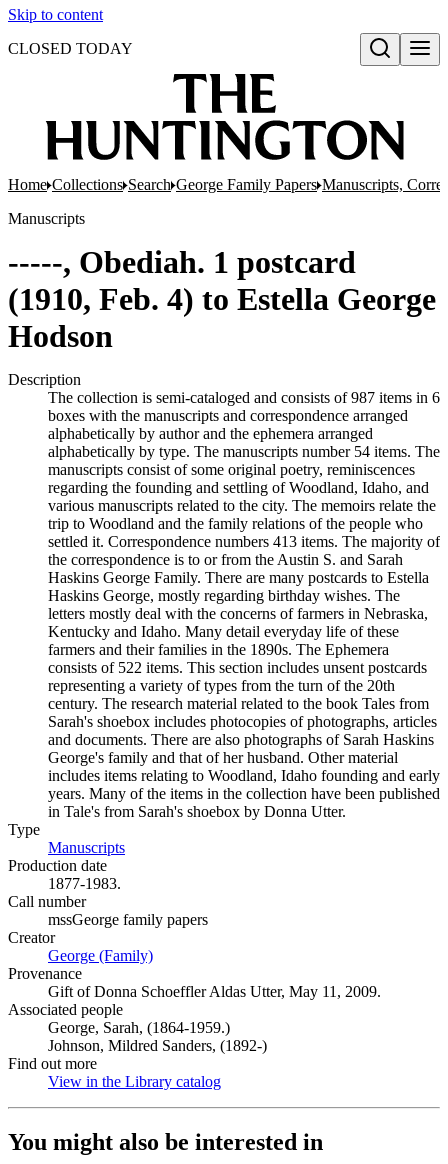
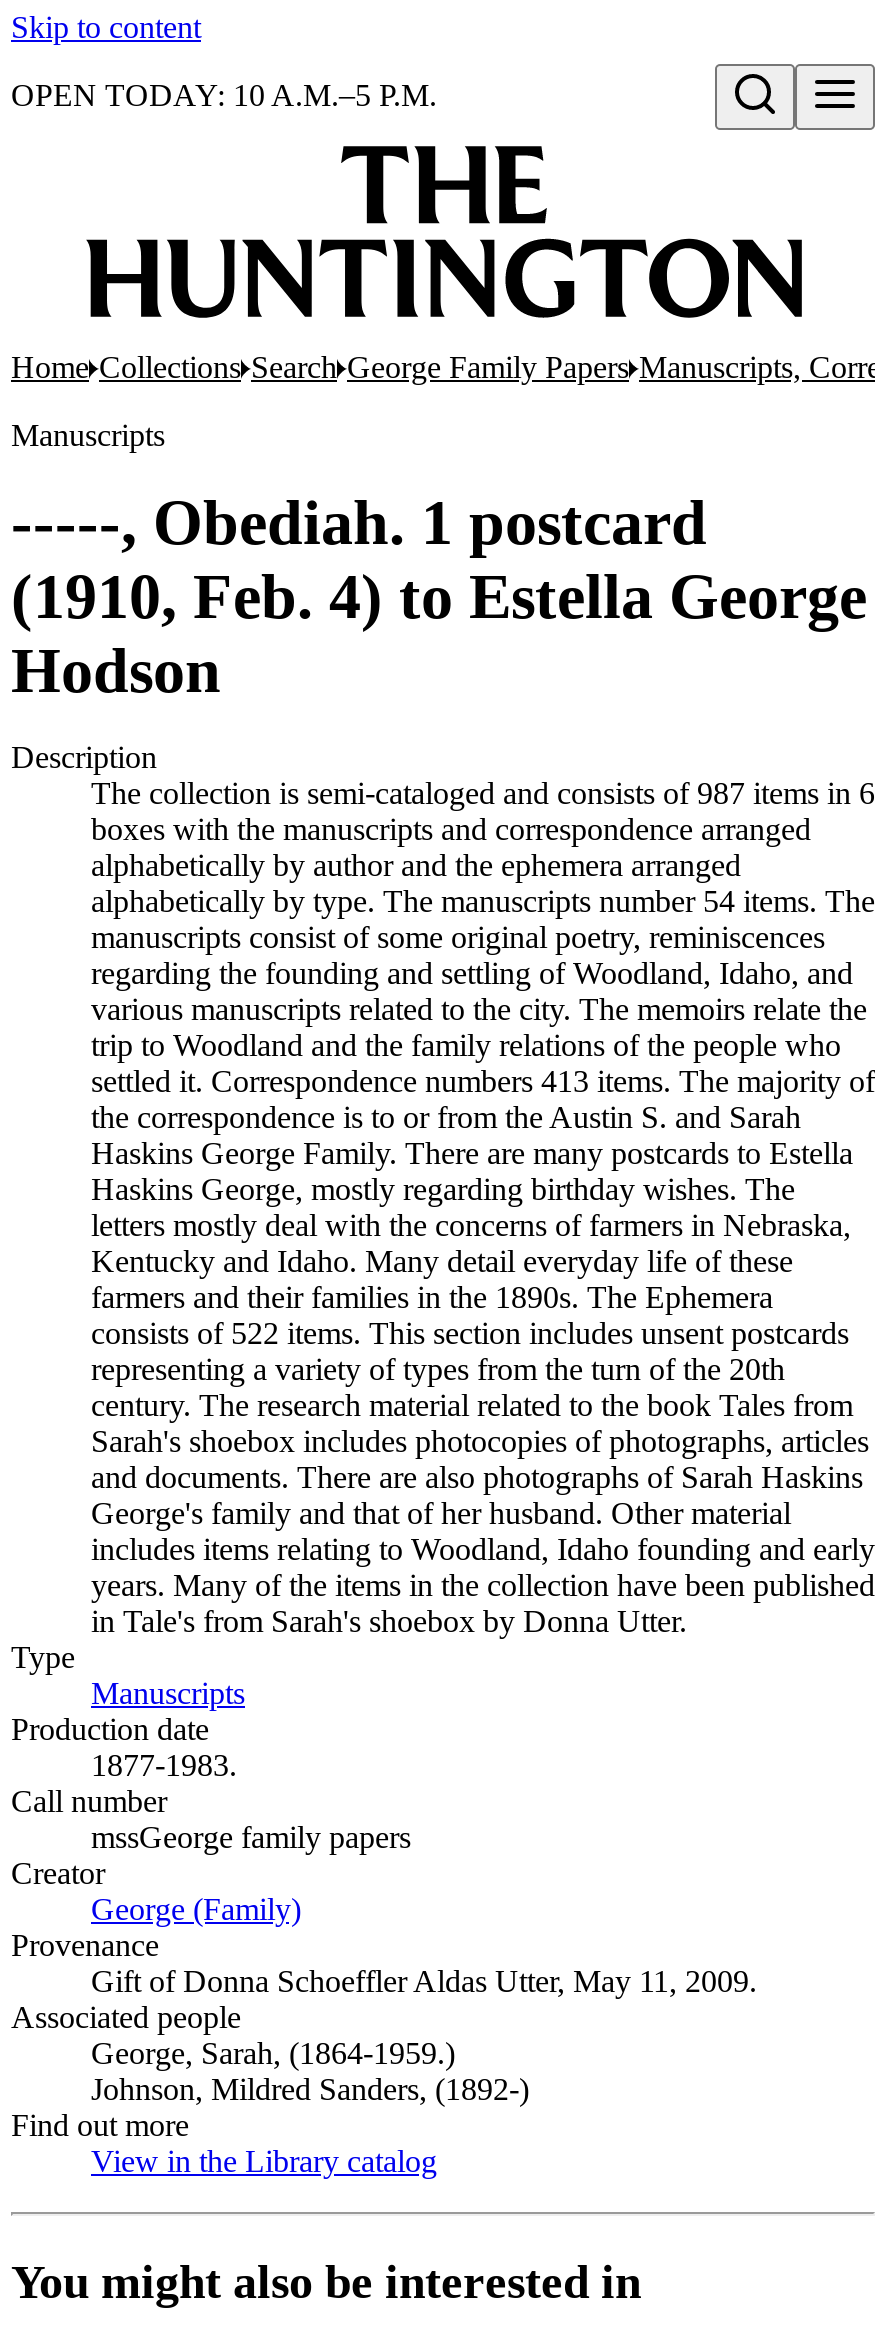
- CLOSED TODAY
+ OPEN TODAY: 10 A.M.–5 P.M.
